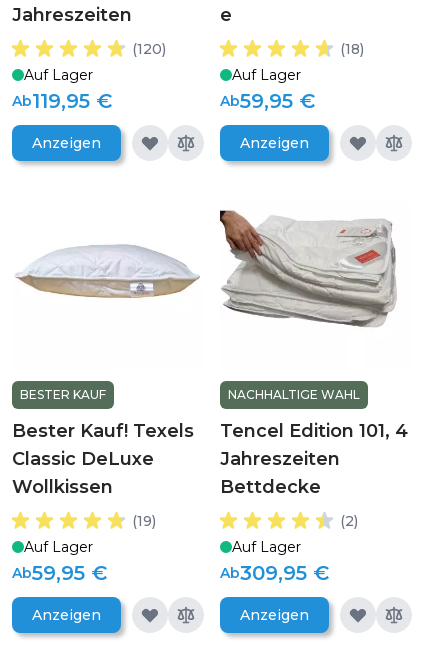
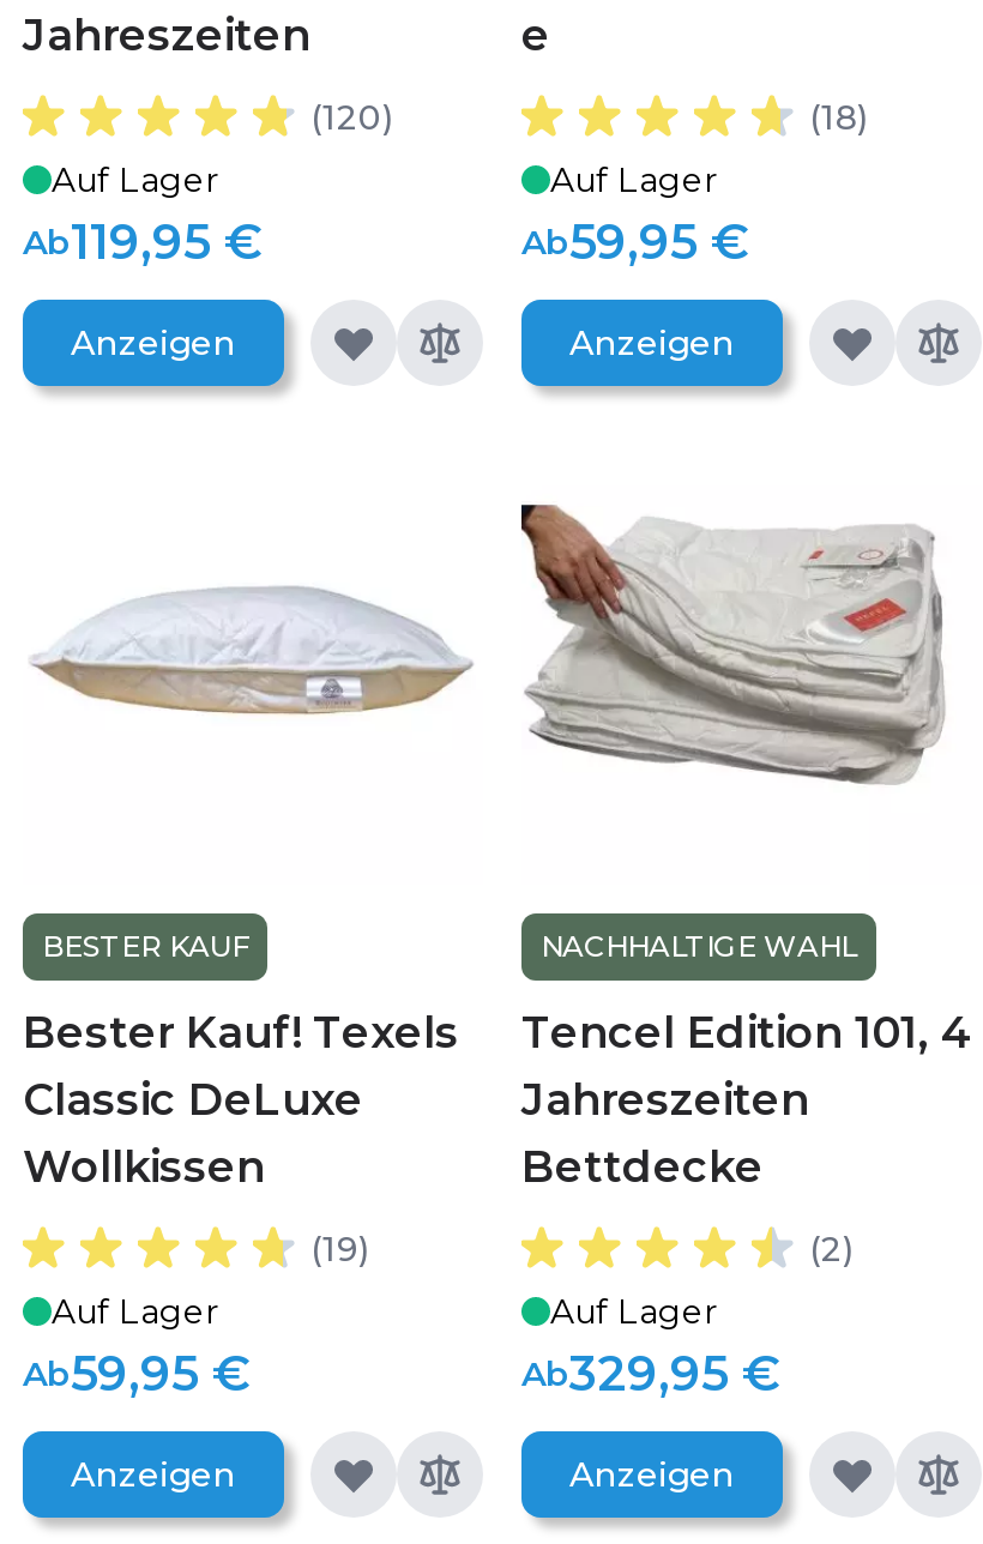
- Ab309,95 €
+ Ab329,95 €
